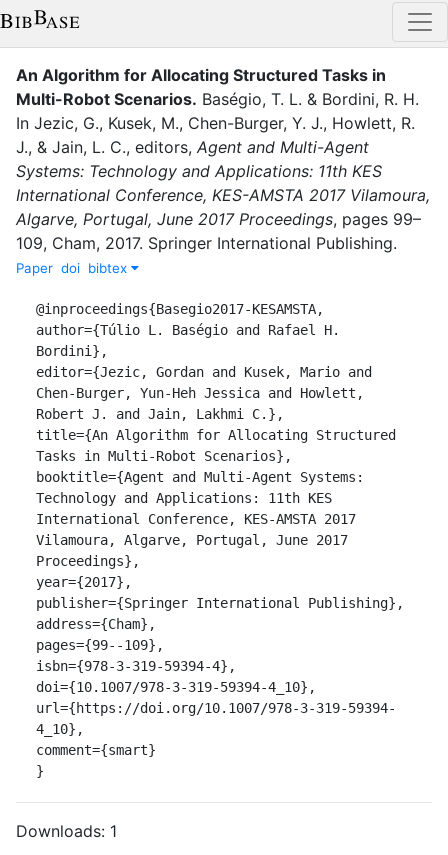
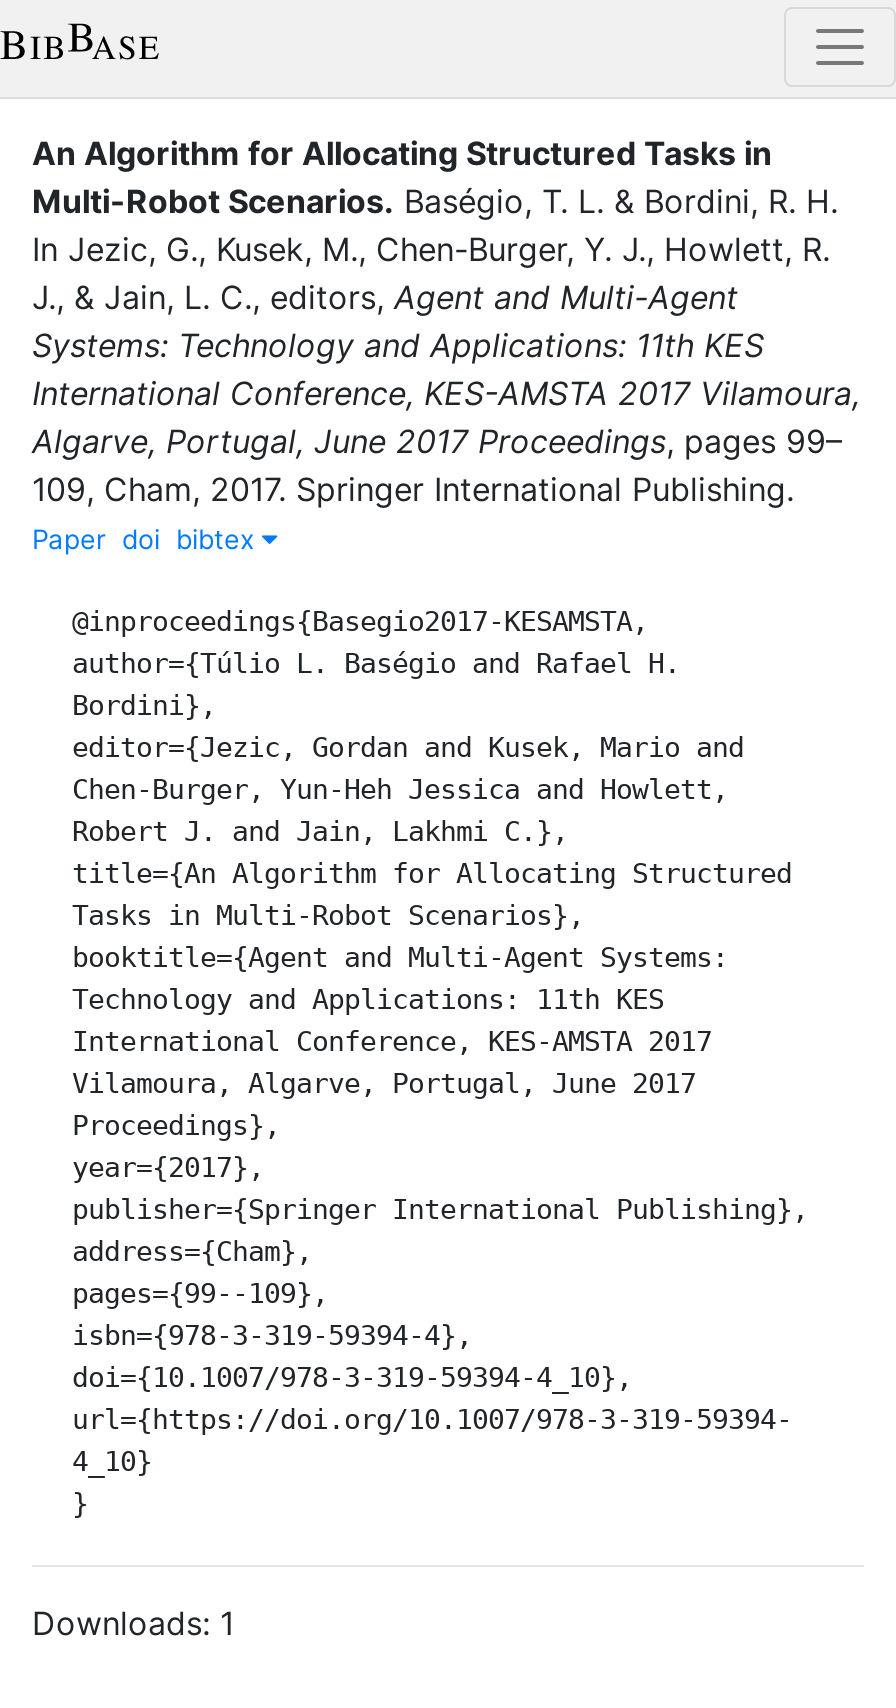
- 4_10},
- comment={smart}
+ 4_10}
